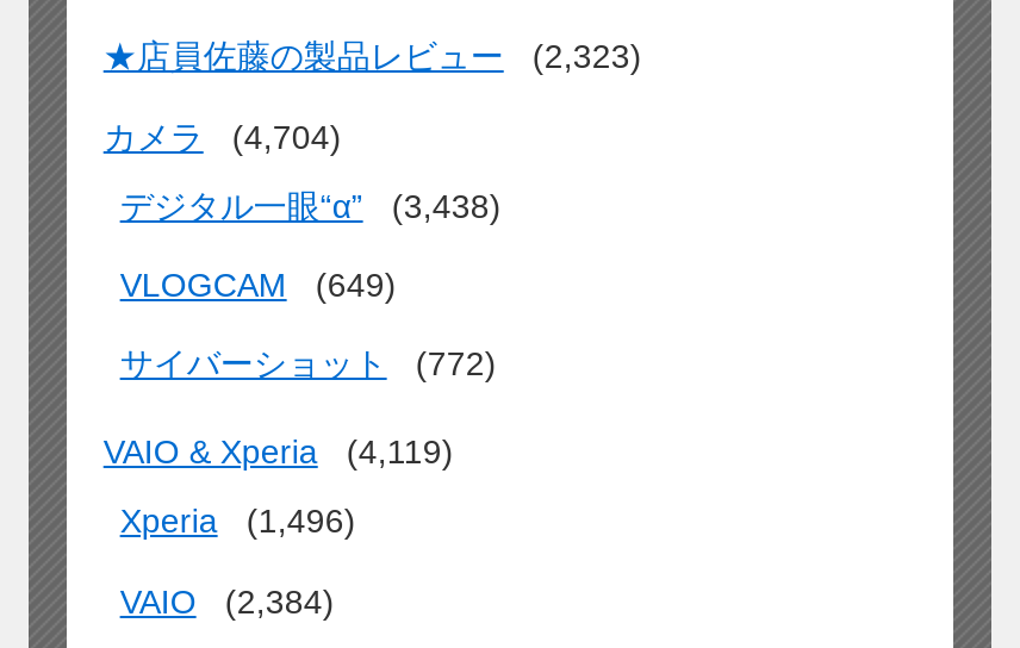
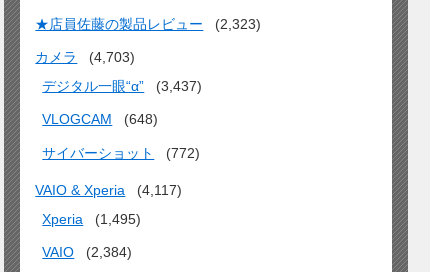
- カメラ (4,704)
+ カメラ (4,703)

- デジタル一眼“α” (3,438)
+ デジタル一眼“α” (3,437)

- VLOGCAM (649)
+ VLOGCAM (648)

- VAIO & Xperia (4,119)
+ VAIO & Xperia (4,117)

- Xperia (1,496)
+ Xperia (1,495)
